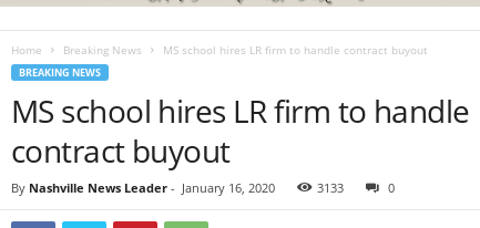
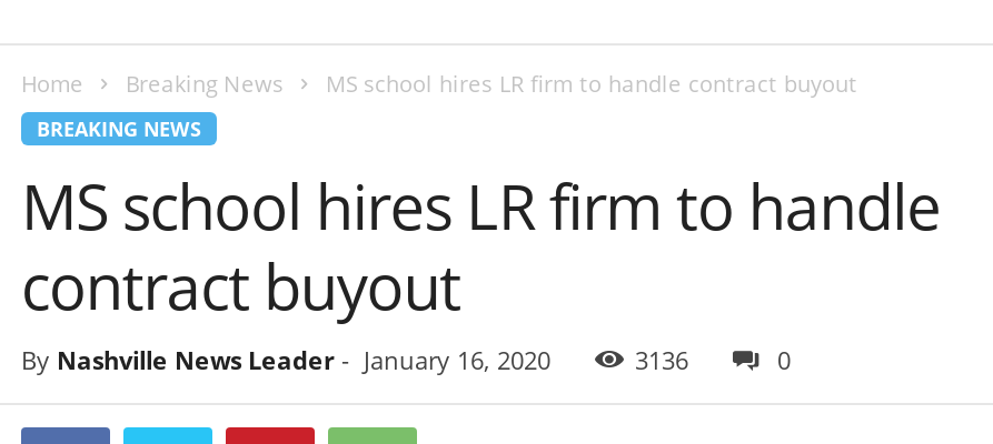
- 3133
+ 3136
